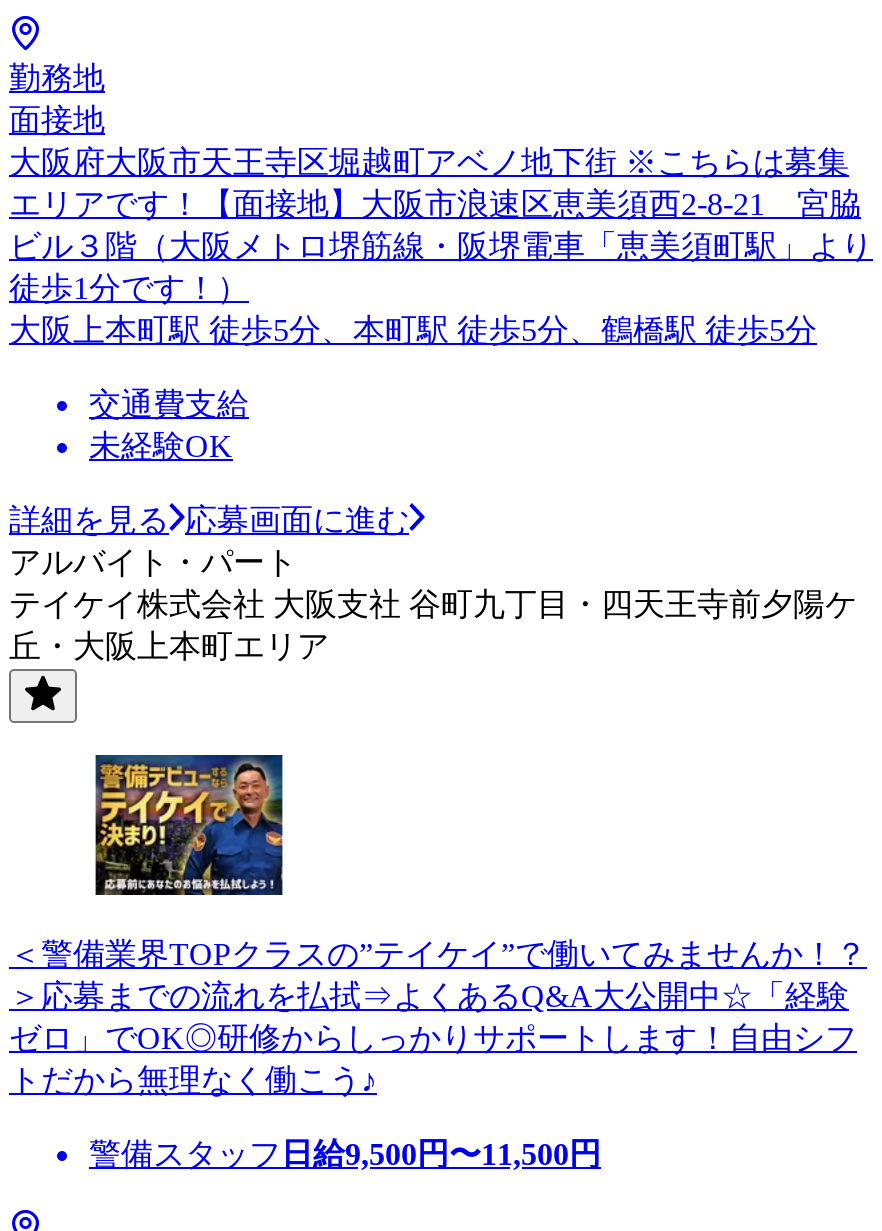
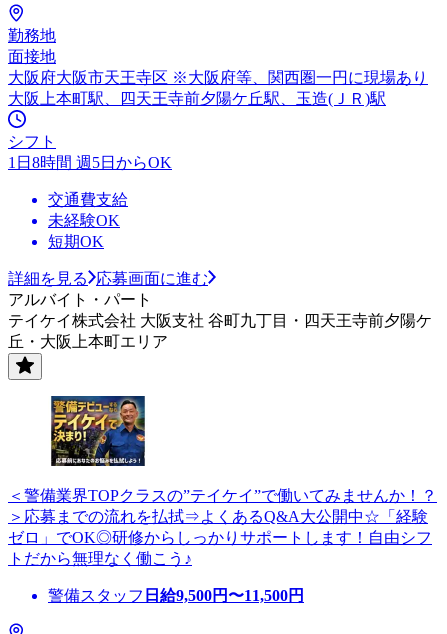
- 大阪府大阪市天王寺区堀越町アベノ地下街 ※こちらは募集
- エリアです！【面接地】大阪市浪速区恵美須西2-8-21 宮脇
- ビル３階（大阪メトロ堺筋線・阪堺電車「恵美須町駅」より
- 徒歩1分です！）
- 大阪上本町駅 徒歩5分、本町駅 徒歩5分、鶴橋駅 徒歩5分
+ 大阪府大阪市天王寺区 ※大阪府等、関西圏一円に現場あり
+ 大阪上本町駅、四天王寺前夕陽ケ丘駅、玉造(ＪＲ)駅
+ シフト
+ 1日8時間 週5日からOK

+ 短期OK
